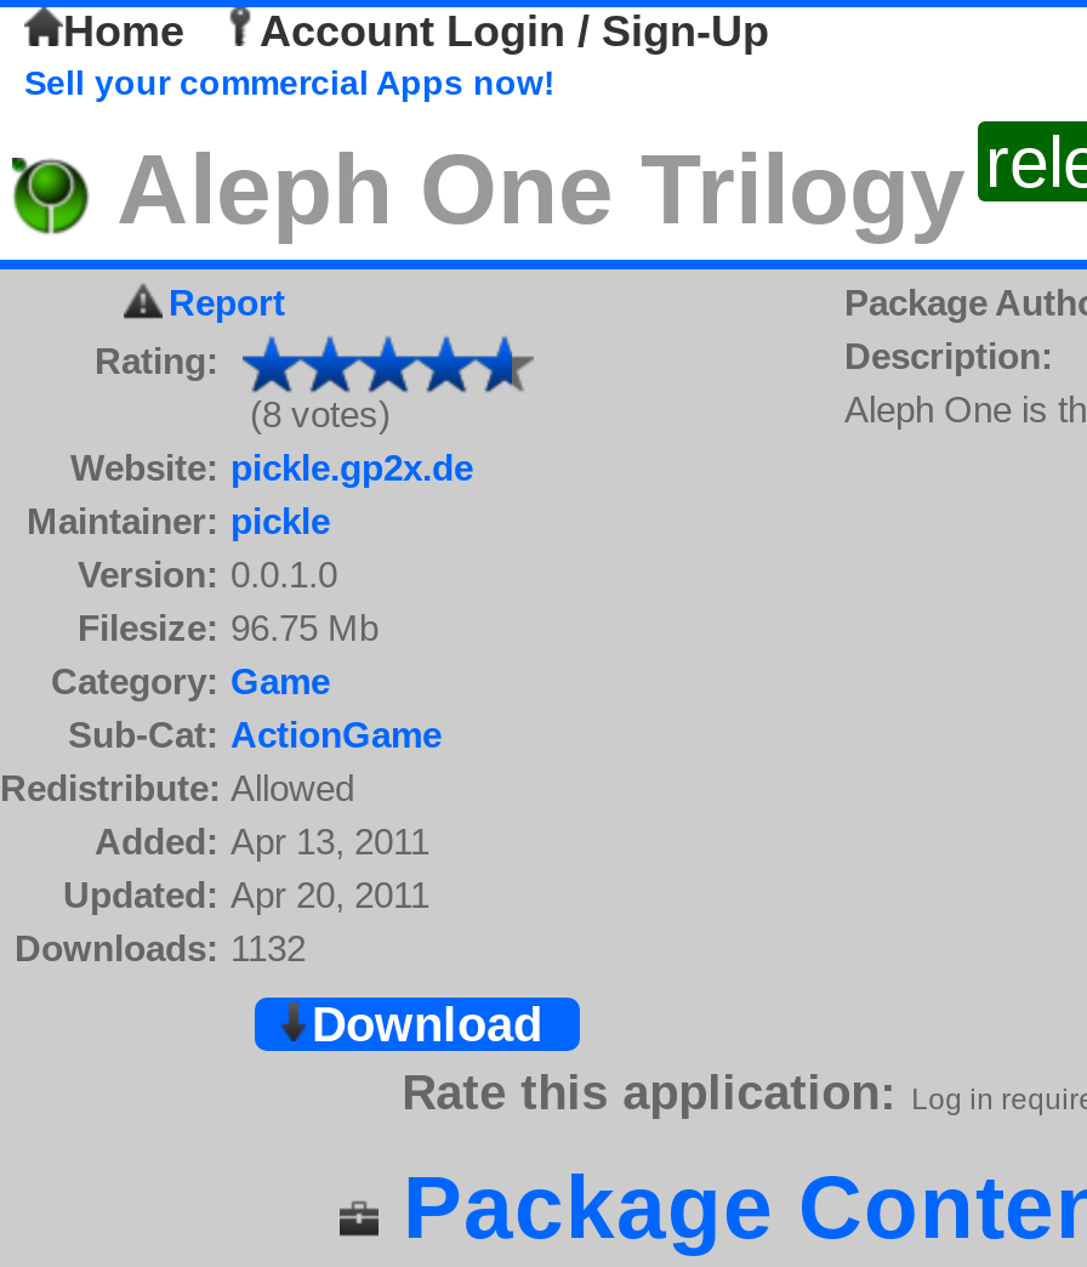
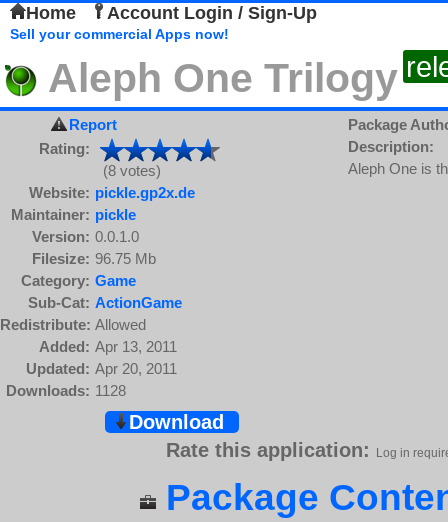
- Downloads: 1132
+ Downloads: 1128
